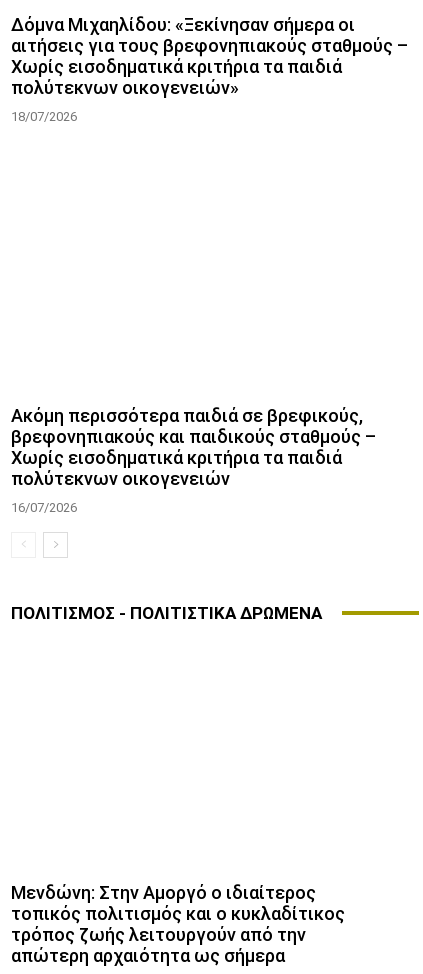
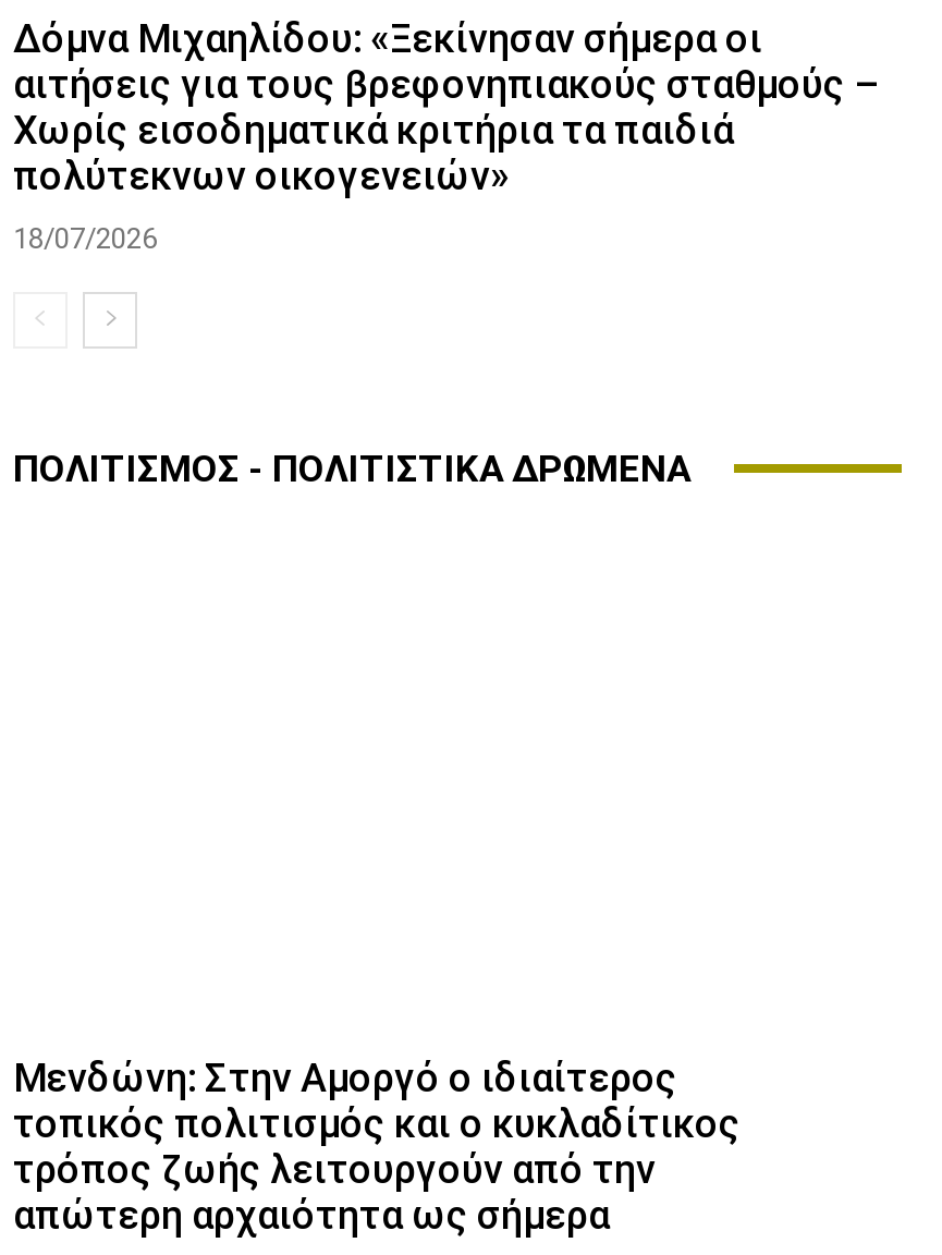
- Ακόμη περισσότερα παιδιά σε βρεφικούς,
- βρεφονηπιακούς και παιδικούς σταθμούς –
- Χωρίς εισοδηματικά κριτήρια τα παιδιά
- πολύτεκνων οικογενειών
- 16/07/2026
